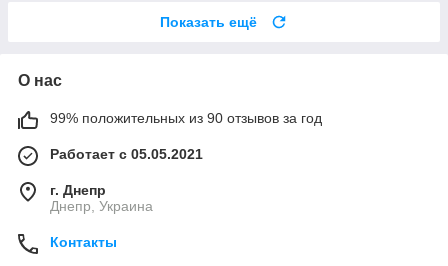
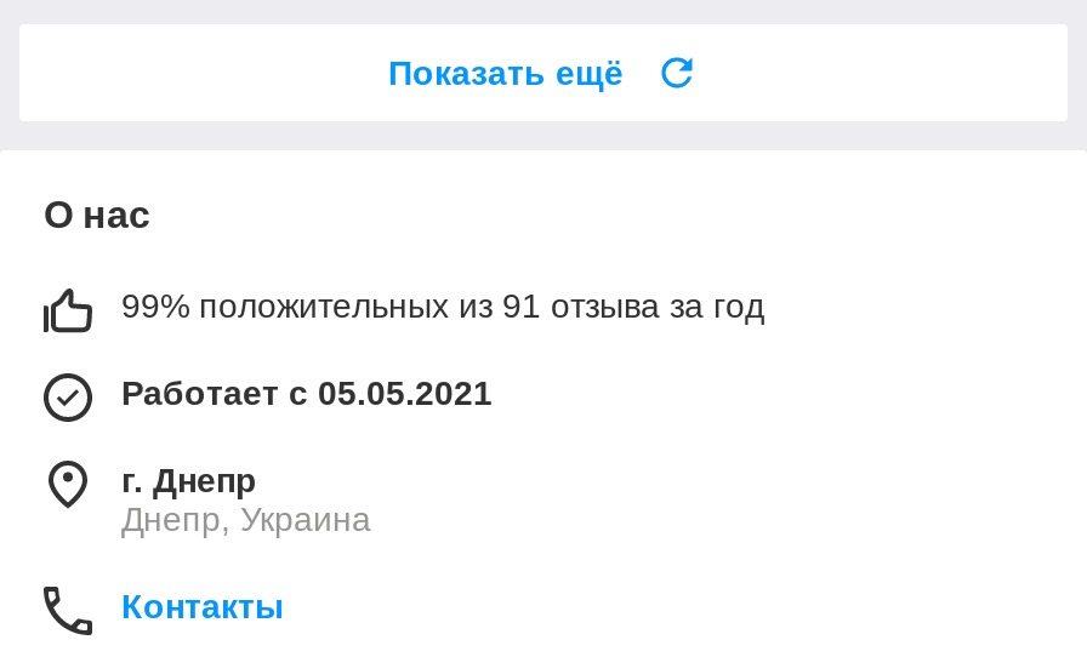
- 99% положительных из 90 отзывов за год
+ 99% положительных из 91 отзыва за год
